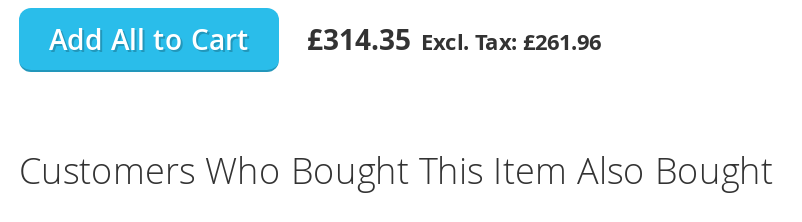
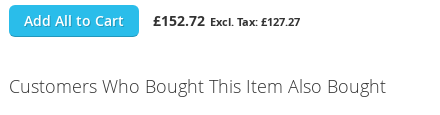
- Add All to Cart £314.35
+ Add All to Cart £152.72

- £261.96
+ £127.27
